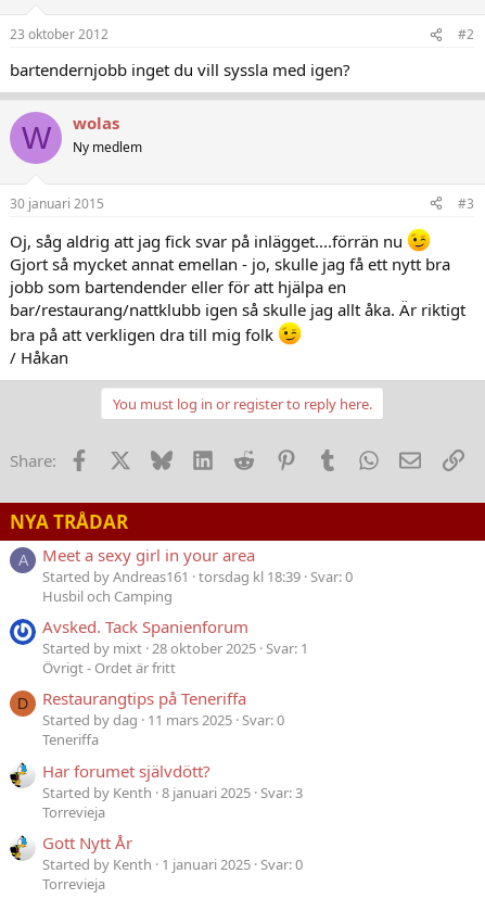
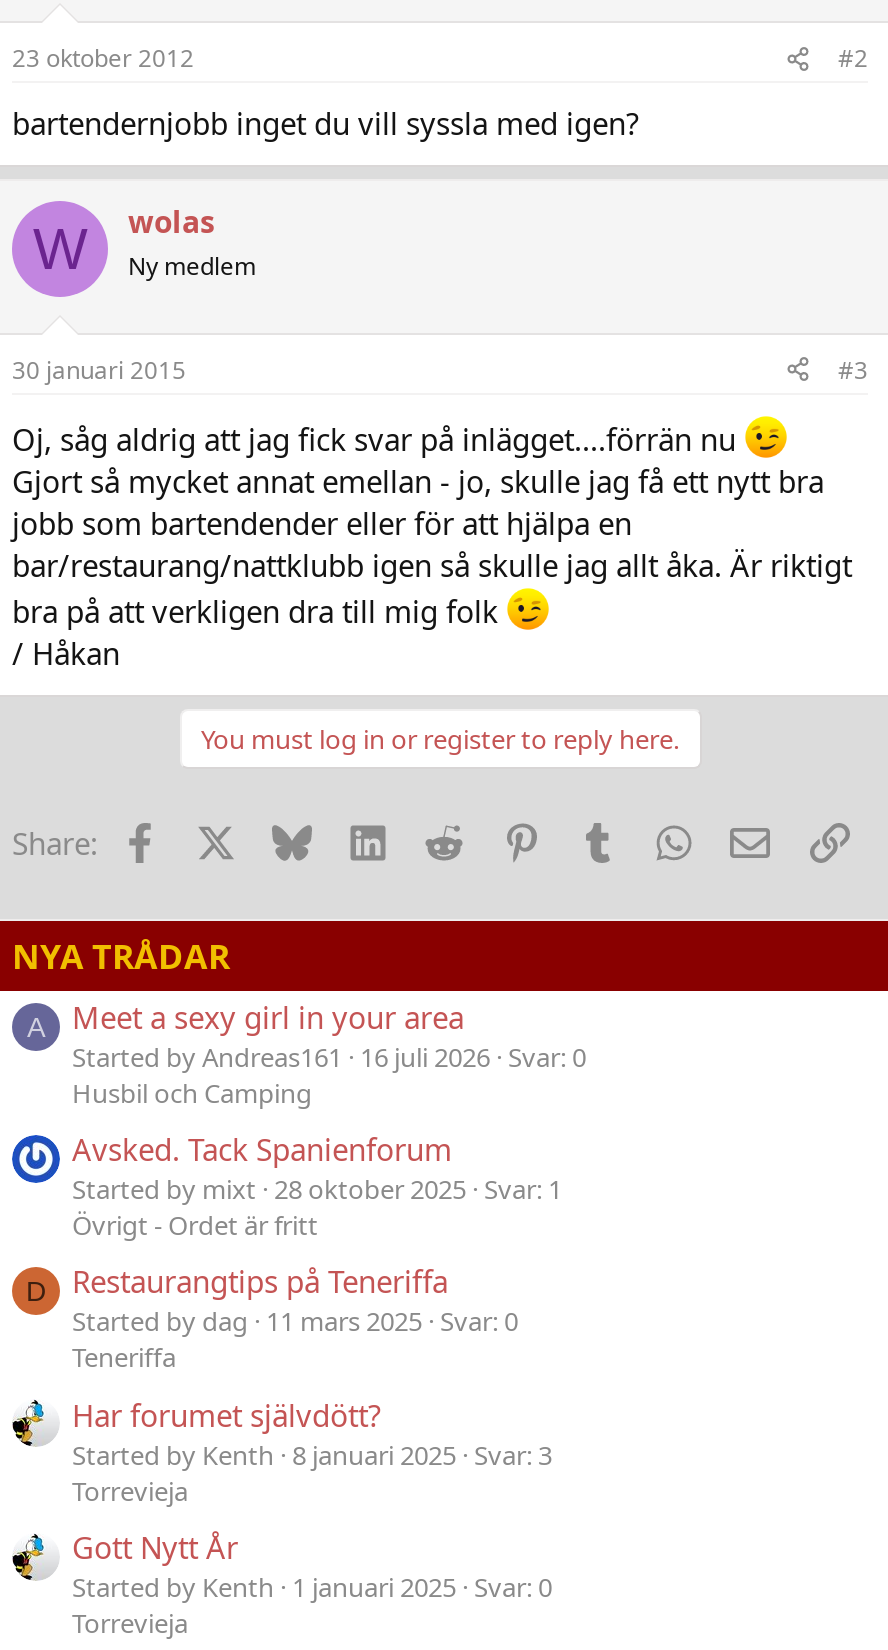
- Started by Andreas161 torsdag kl 18:39 Svar: 0
+ Started by Andreas161 16 juli 2026 Svar: 0
